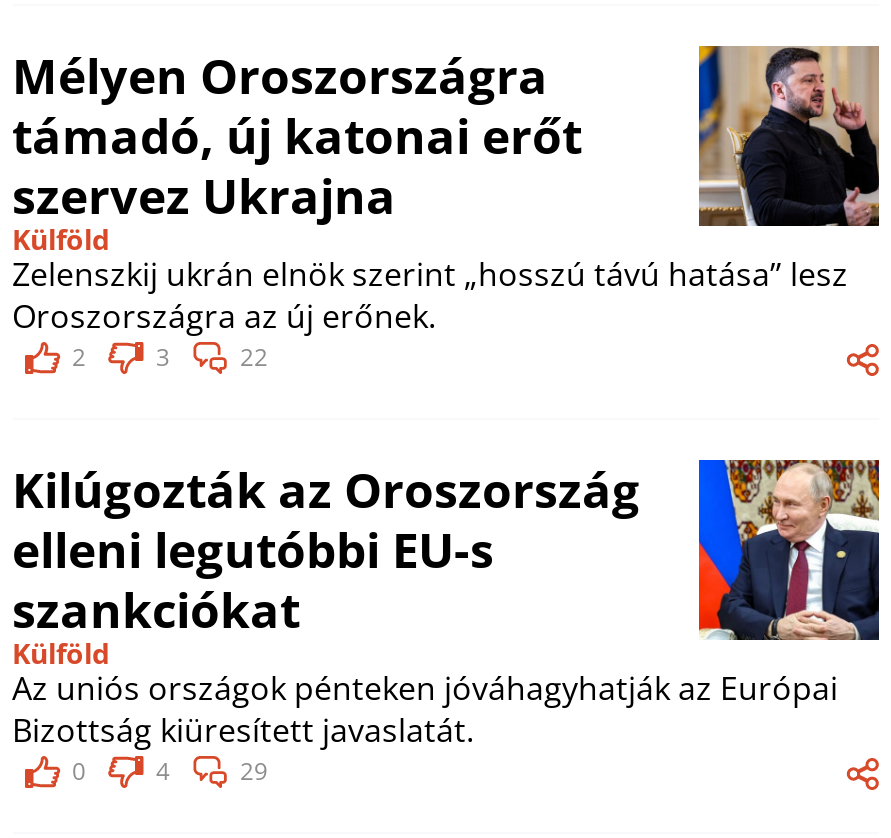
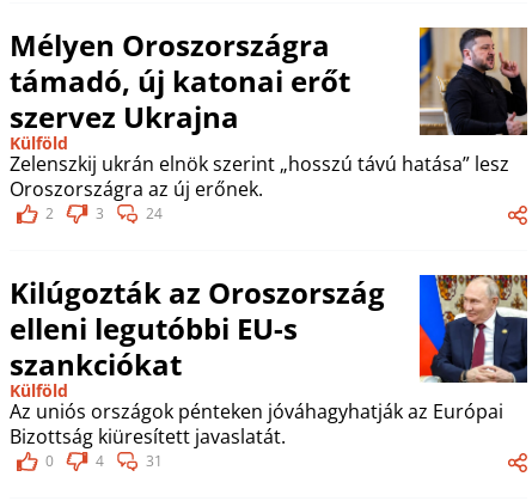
- 22
+ 24

- 29
+ 31
